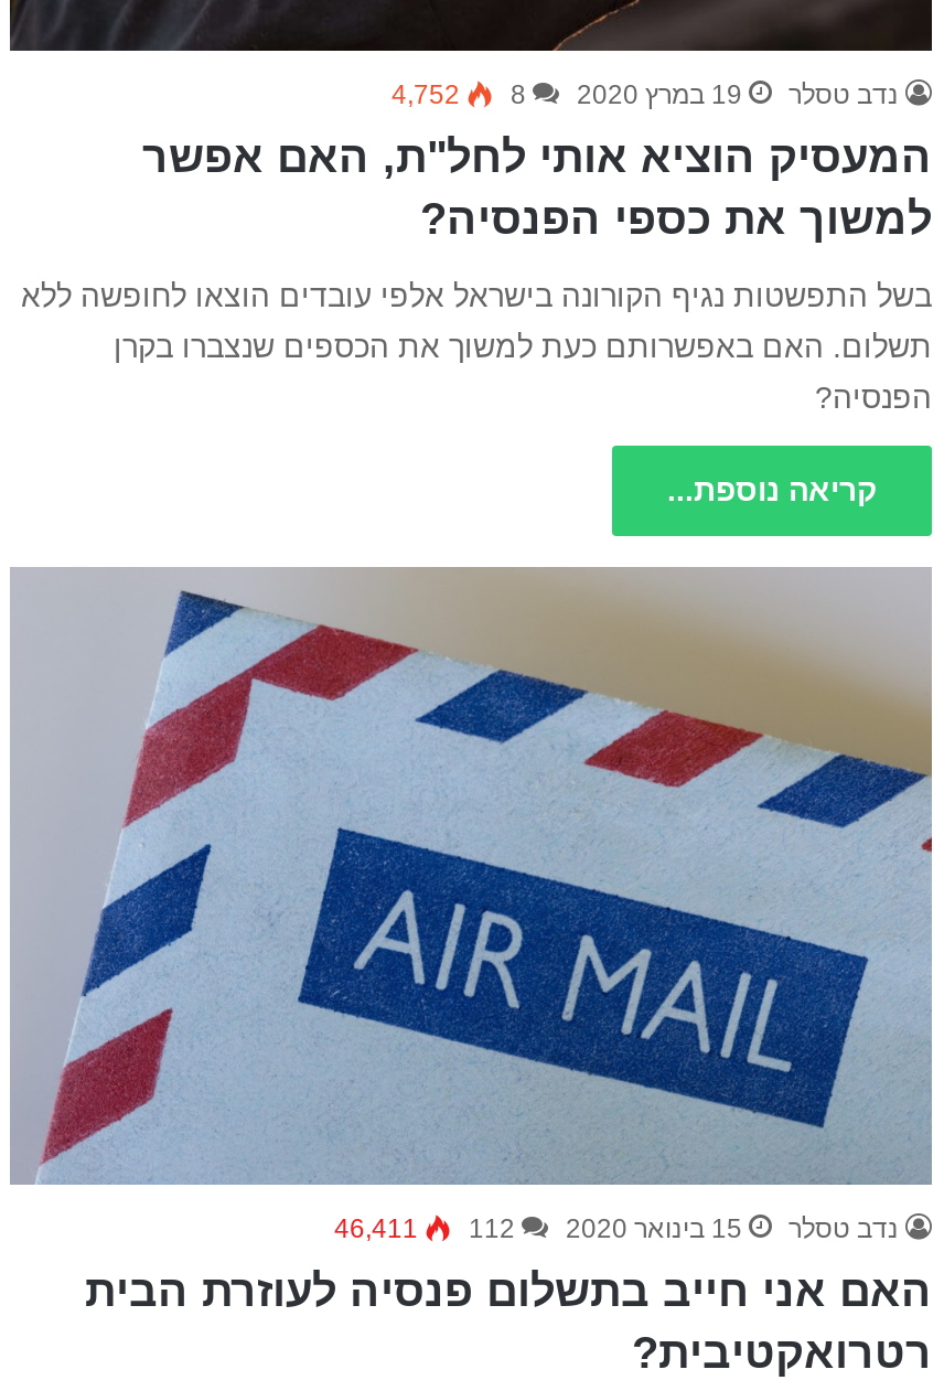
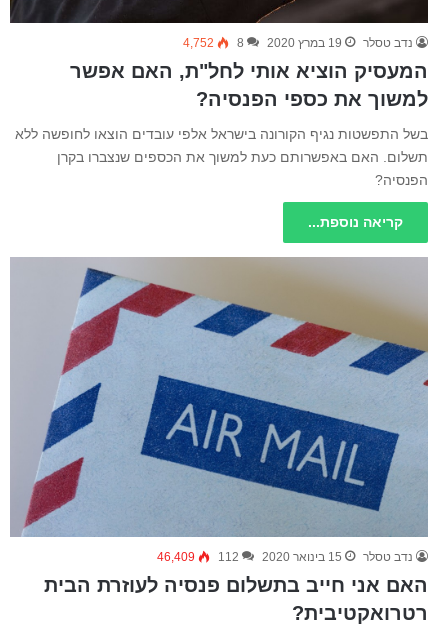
- 46,411 112
+ 46,409 112
